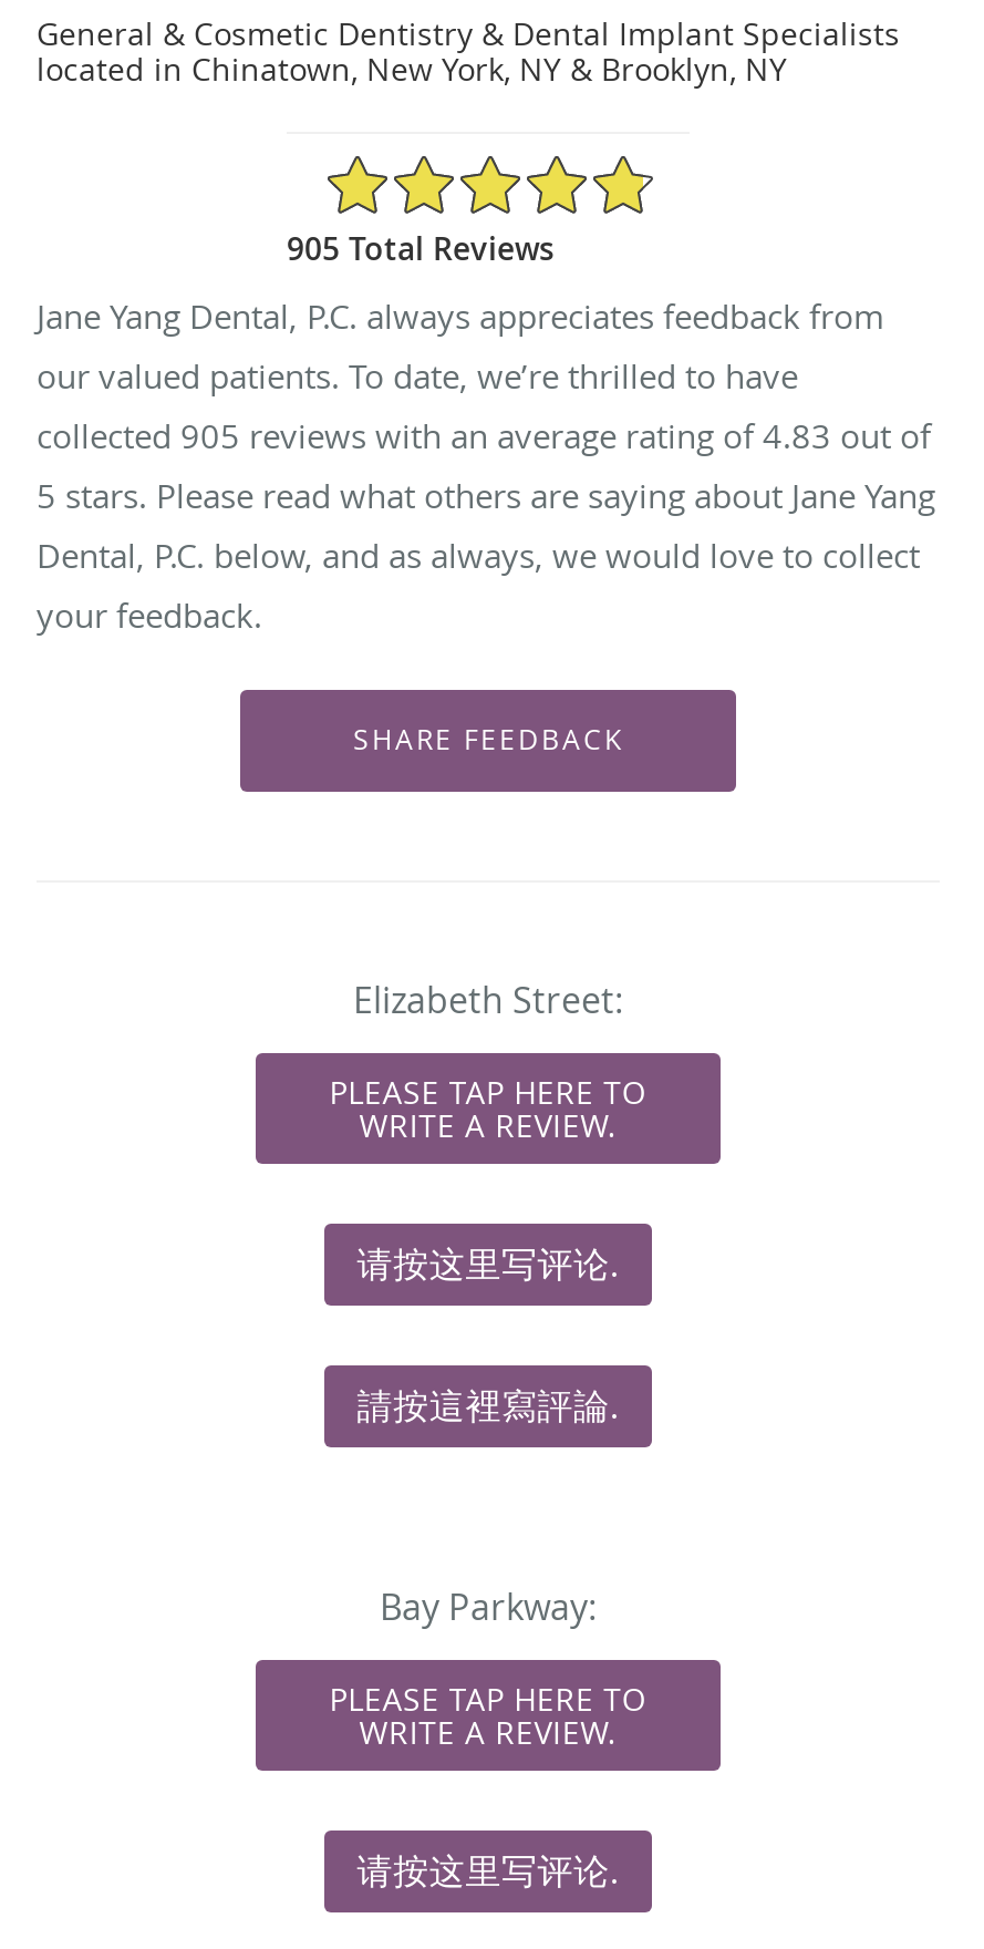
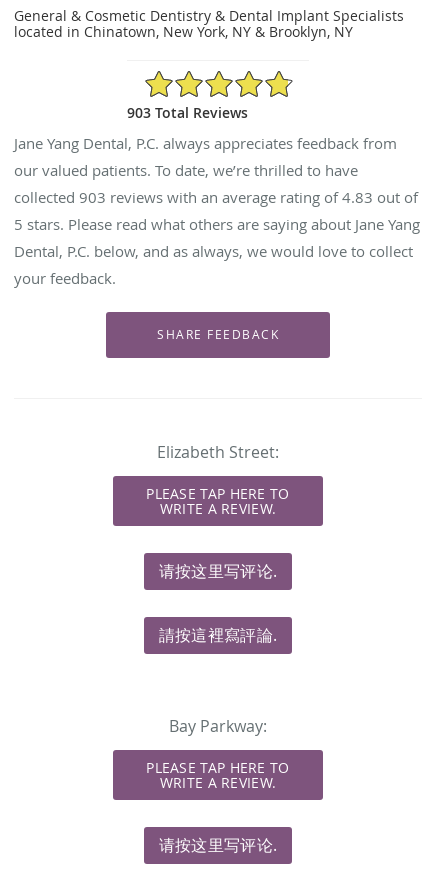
- 905 Total Reviews
+ 903 Total Reviews

- collected 905 reviews with an average rating of 4.83 out of
+ collected 903 reviews with an average rating of 4.83 out of
